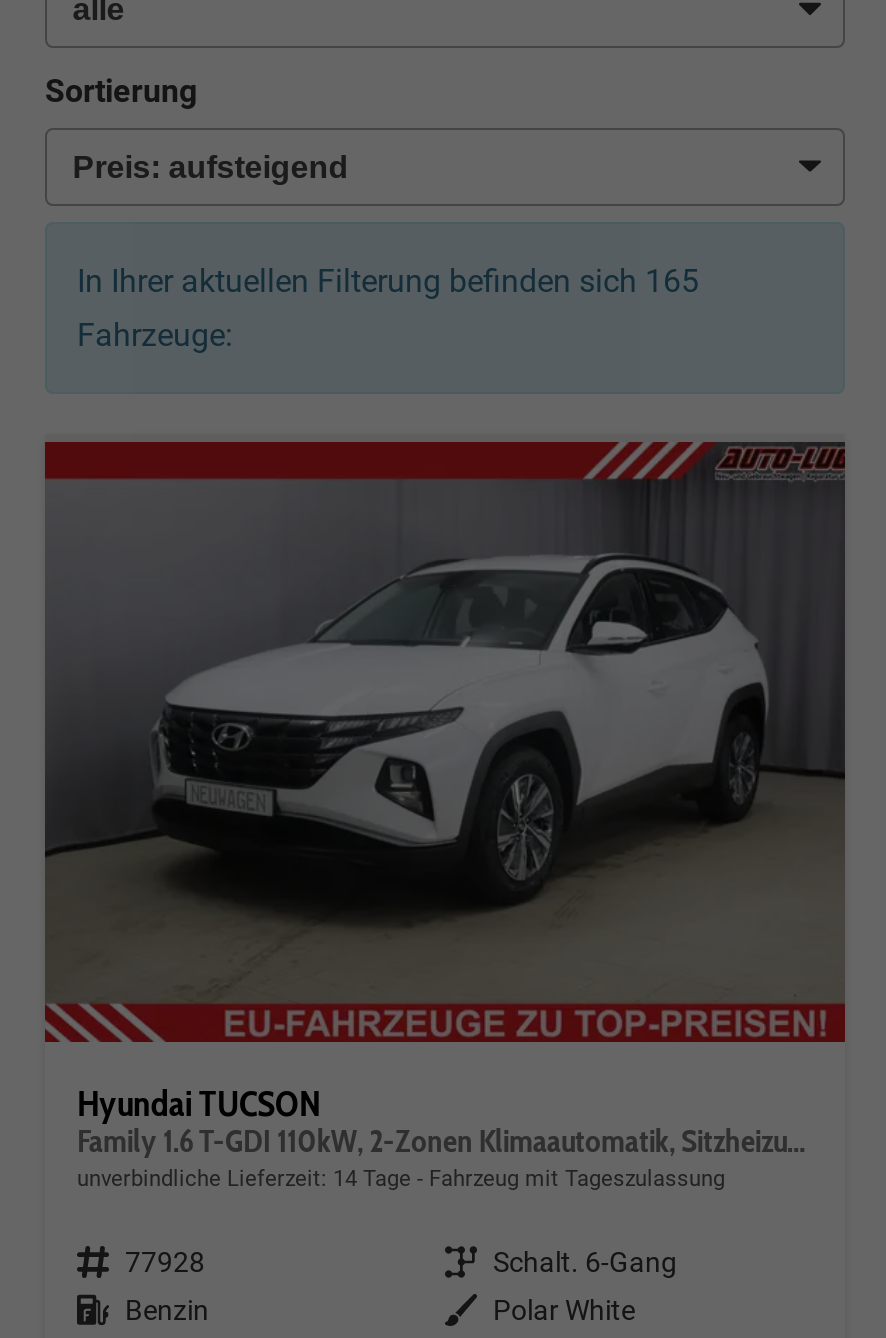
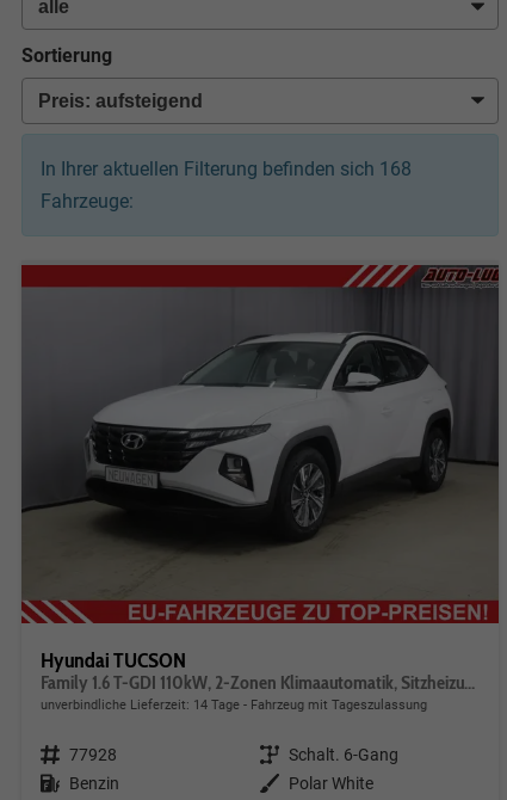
- In Ihrer aktuellen Filterung befinden sich 165
+ In Ihrer aktuellen Filterung befinden sich 168
